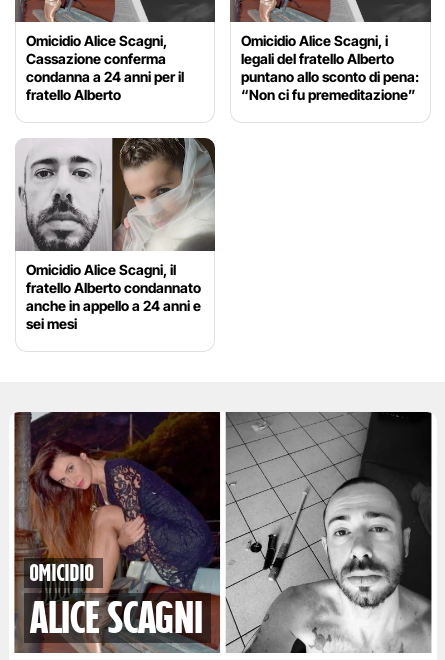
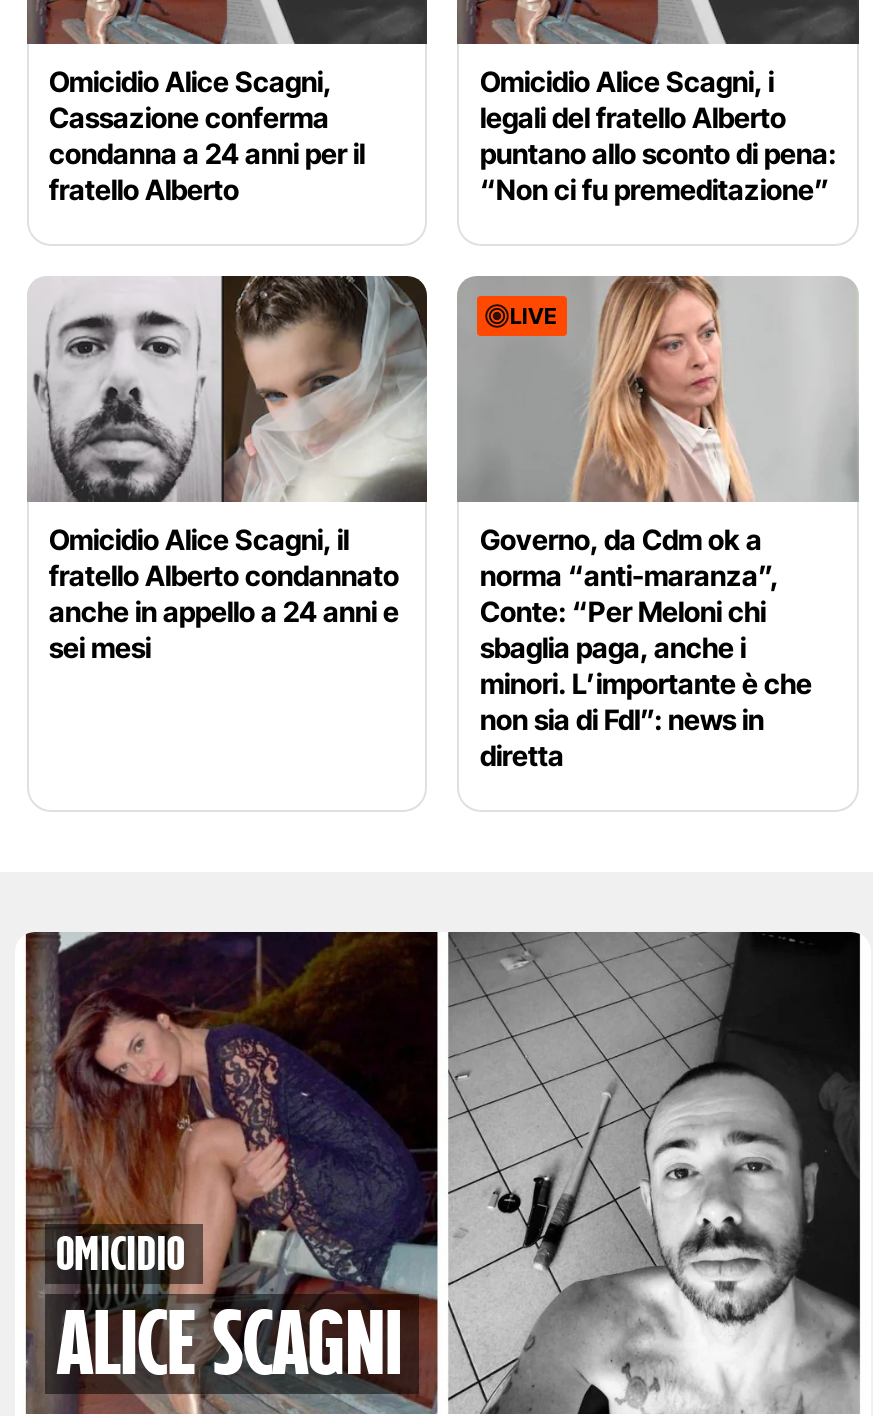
+ [image]
+ LIVE

+ Governo, da Cdm ok a
+ norma “anti-maranza”,
+ Conte: “Per Meloni chi
+ sbaglia paga, anche i
+ minori. L’importante è che
+ non sia di FdI”: news in
+ diretta
